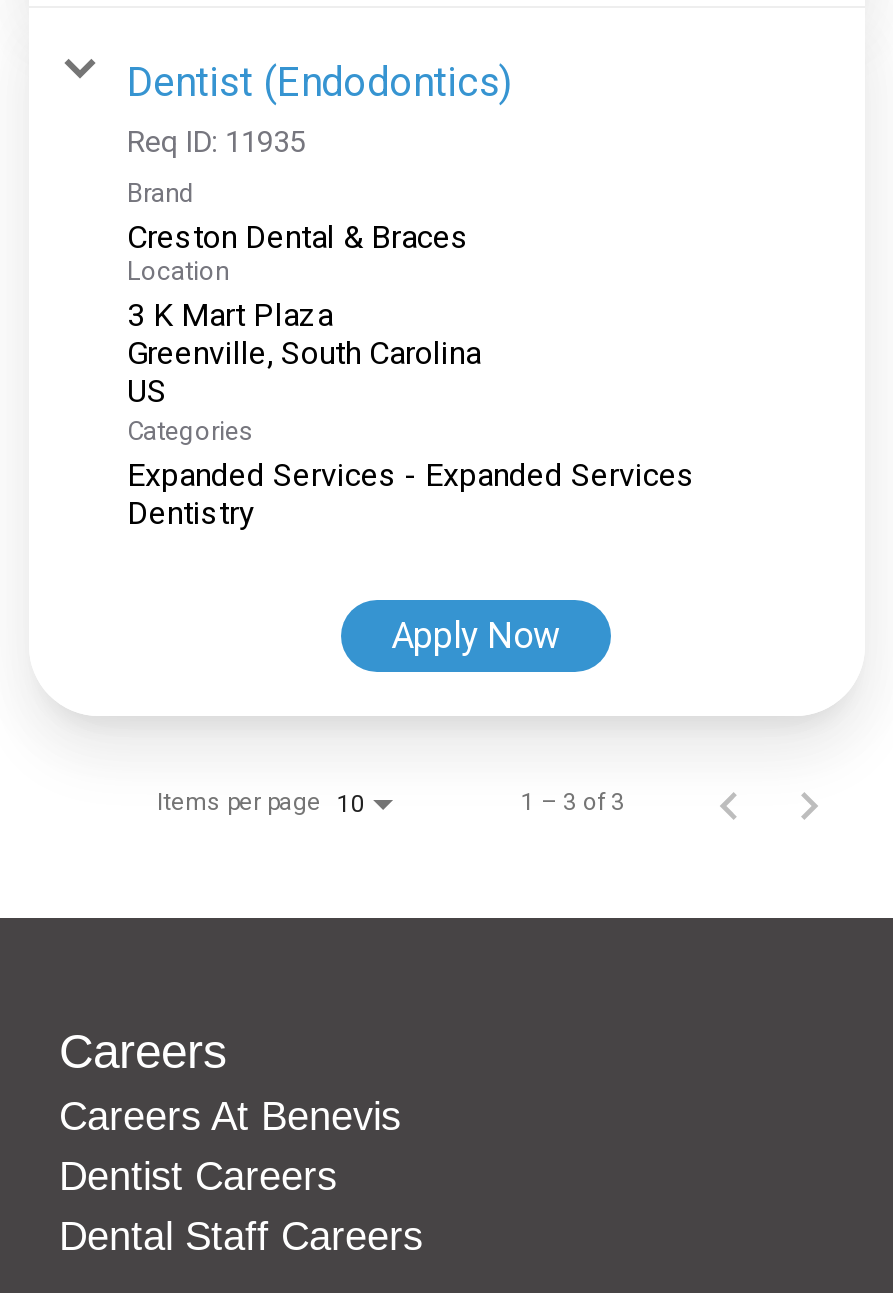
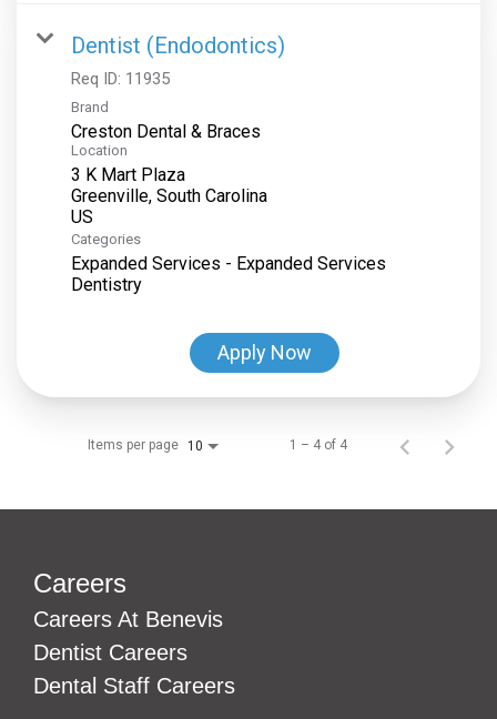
- 1 – 3 of 3
+ 1 – 4 of 4
